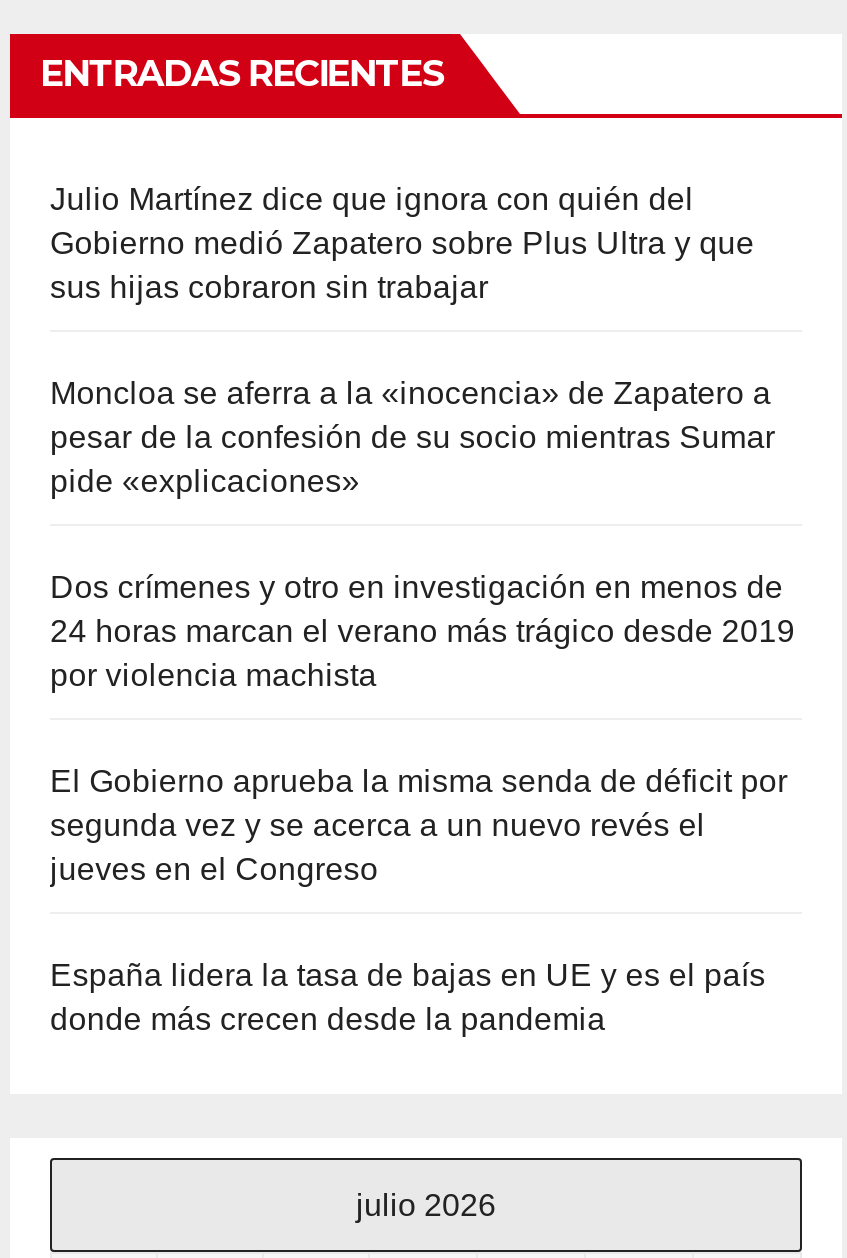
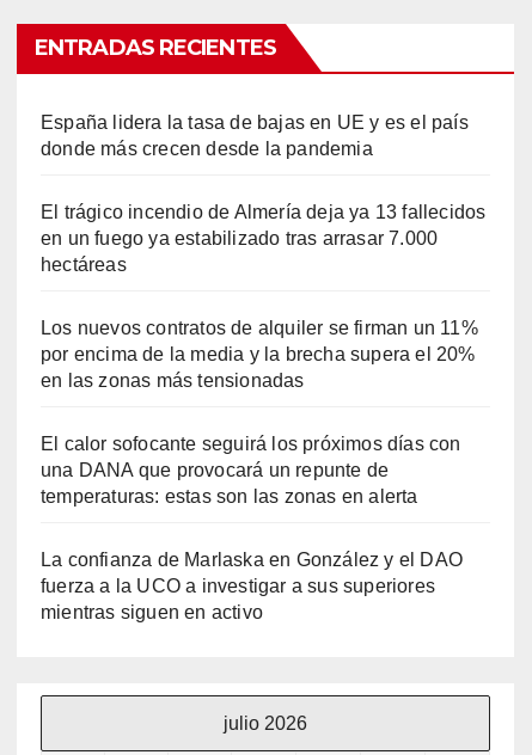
- Julio Martínez dice que ignora con quién del
- Gobierno medió Zapatero sobre Plus Ultra y que
- sus hijas cobraron sin trabajar
- Moncloa se aferra a la «inocencia» de Zapatero a
- pesar de la confesión de su socio mientras Sumar
- pide «explicaciones»
- Dos crímenes y otro en investigación en menos de
- 24 horas marcan el verano más trágico desde 2019
- por violencia machista
- El Gobierno aprueba la misma senda de déficit por
- segunda vez y se acerca a un nuevo revés el
- jueves en el Congreso

moved up: España lidera la tasa de bajas en UE y es el país | donde más crecen desde la pandemia

+ El trágico incendio de Almería deja ya 13 fallecidos
+ en un fuego ya estabilizado tras arrasar 7.000
+ hectáreas
+ Los nuevos contratos de alquiler se firman un 11%
+ por encima de la media y la brecha supera el 20%
+ en las zonas más tensionadas
+ El calor sofocante seguirá los próximos días con
+ una DANA que provocará un repunte de
+ temperaturas: estas son las zonas en alerta
+ La confianza de Marlaska en González y el DAO
+ fuerza a la UCO a investigar a sus superiores
+ mientras siguen en activo
